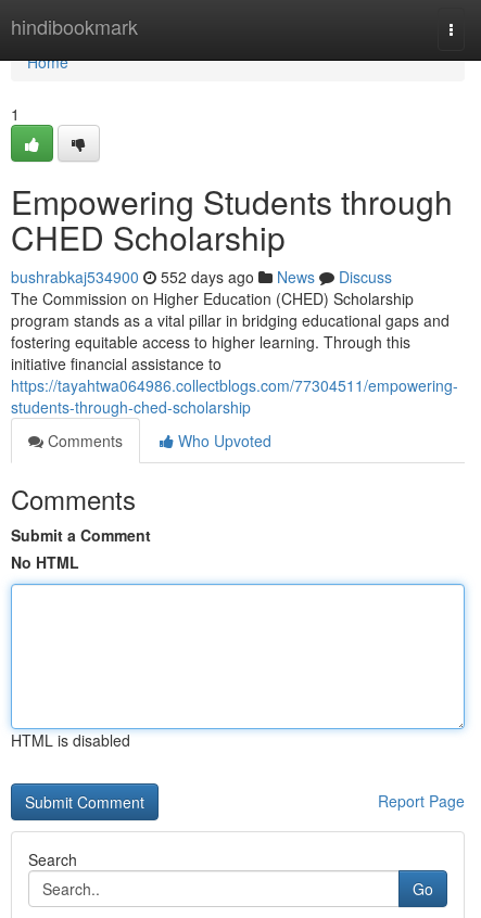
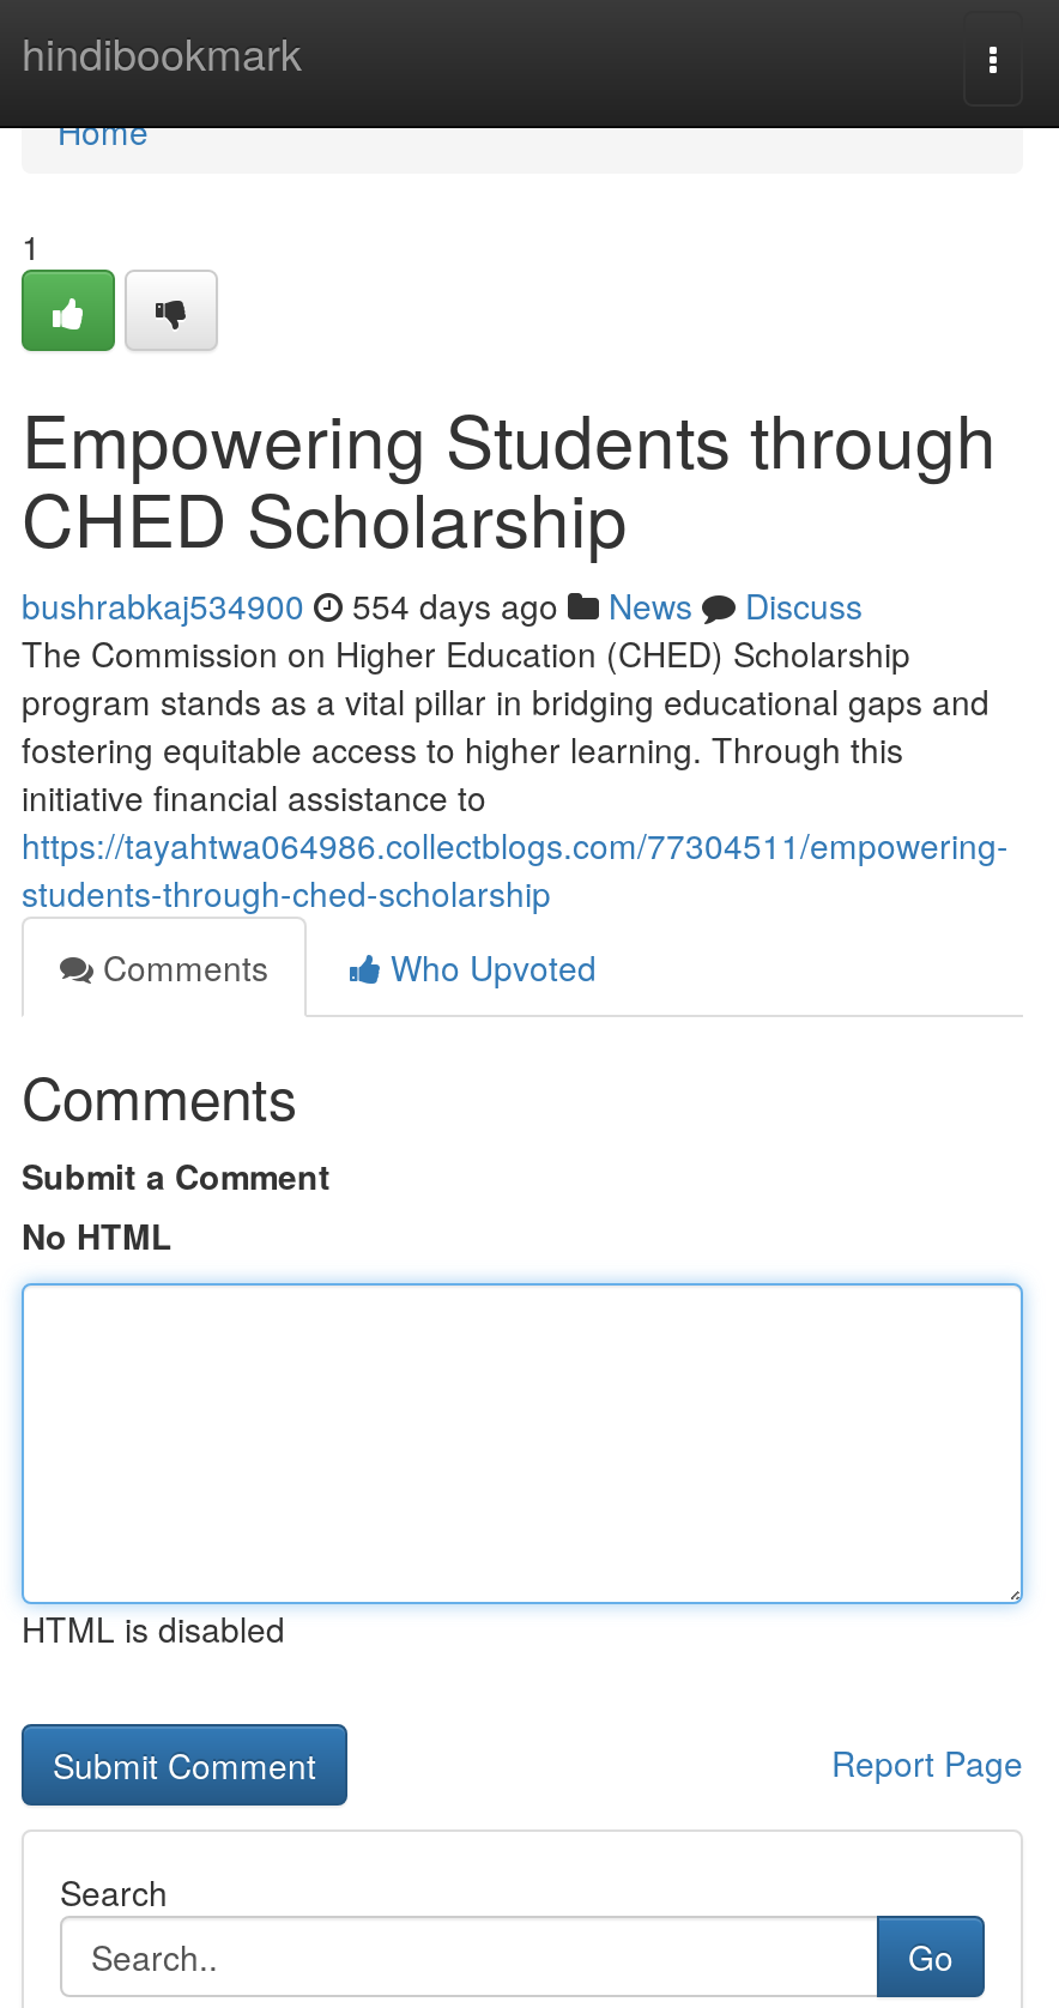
- bushrabkaj534900 552 days ago News Discuss
+ bushrabkaj534900 554 days ago News Discuss
